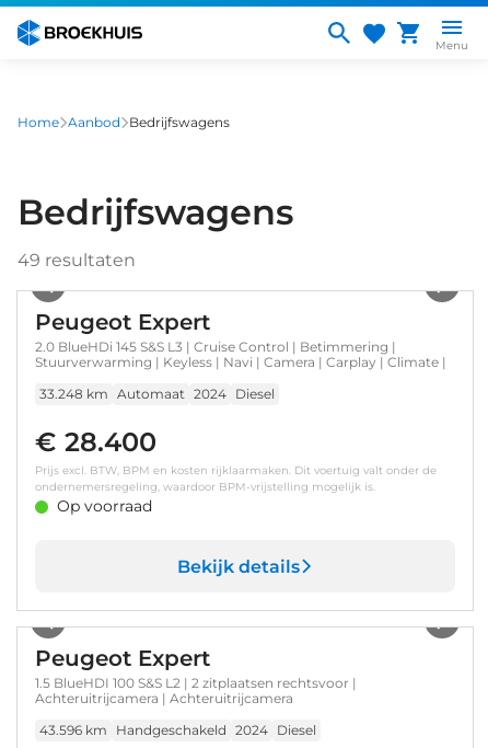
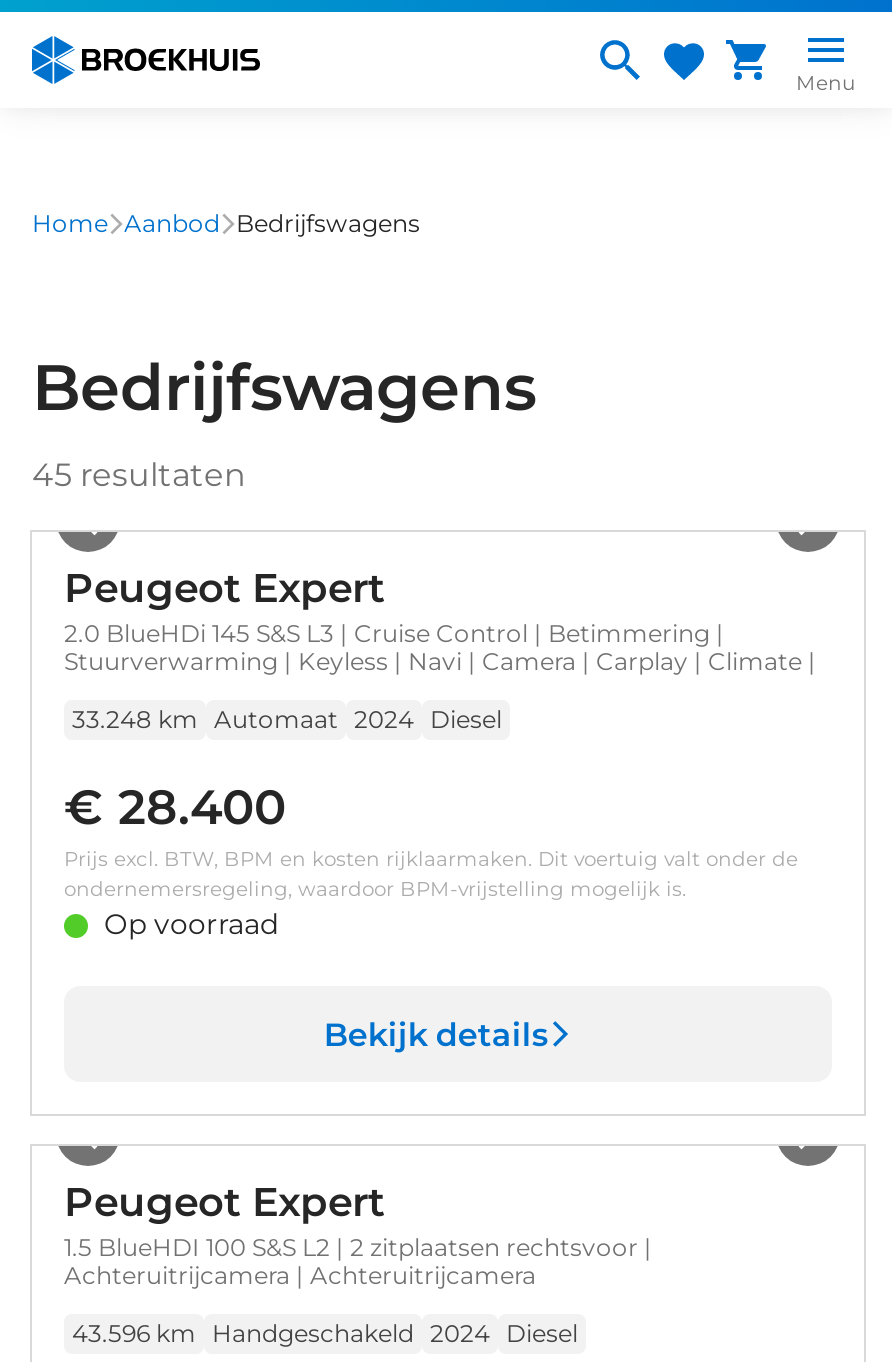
- 49 resultaten
+ 45 resultaten
